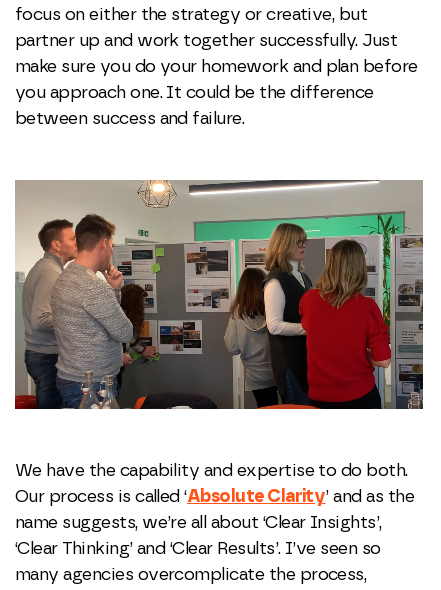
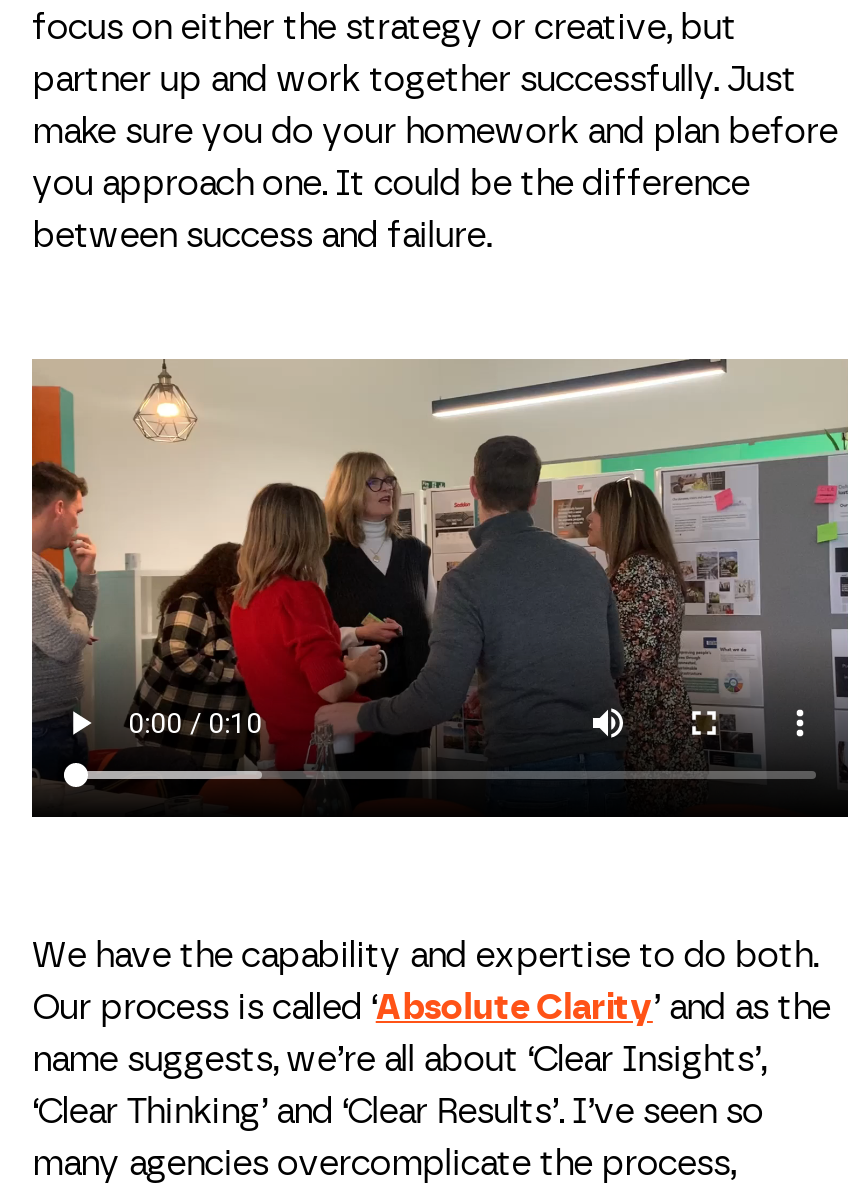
- [image]
+ [image]
